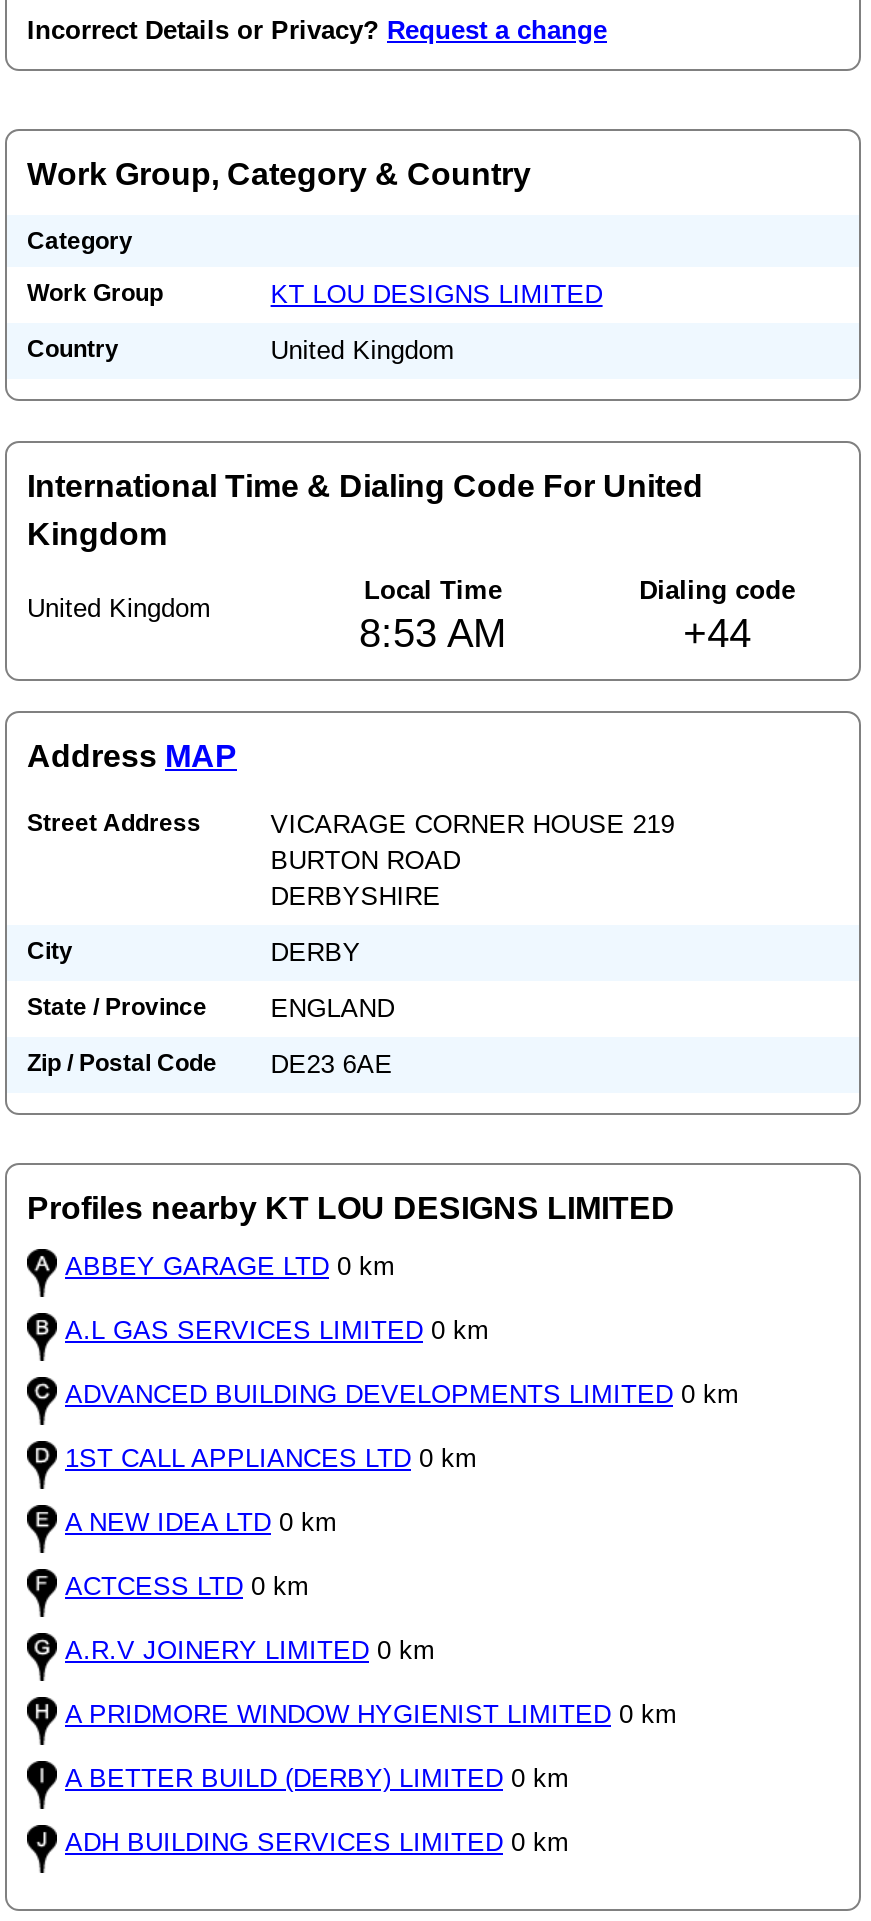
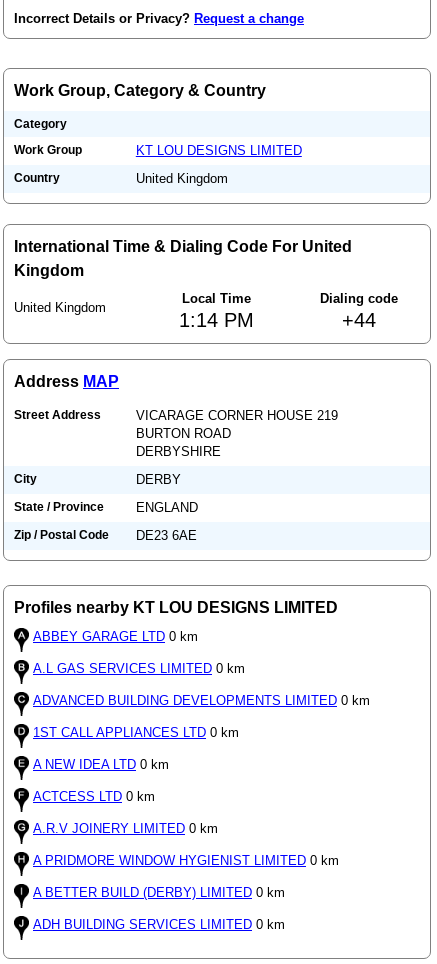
- 8:53 AM
+ 1:14 PM
